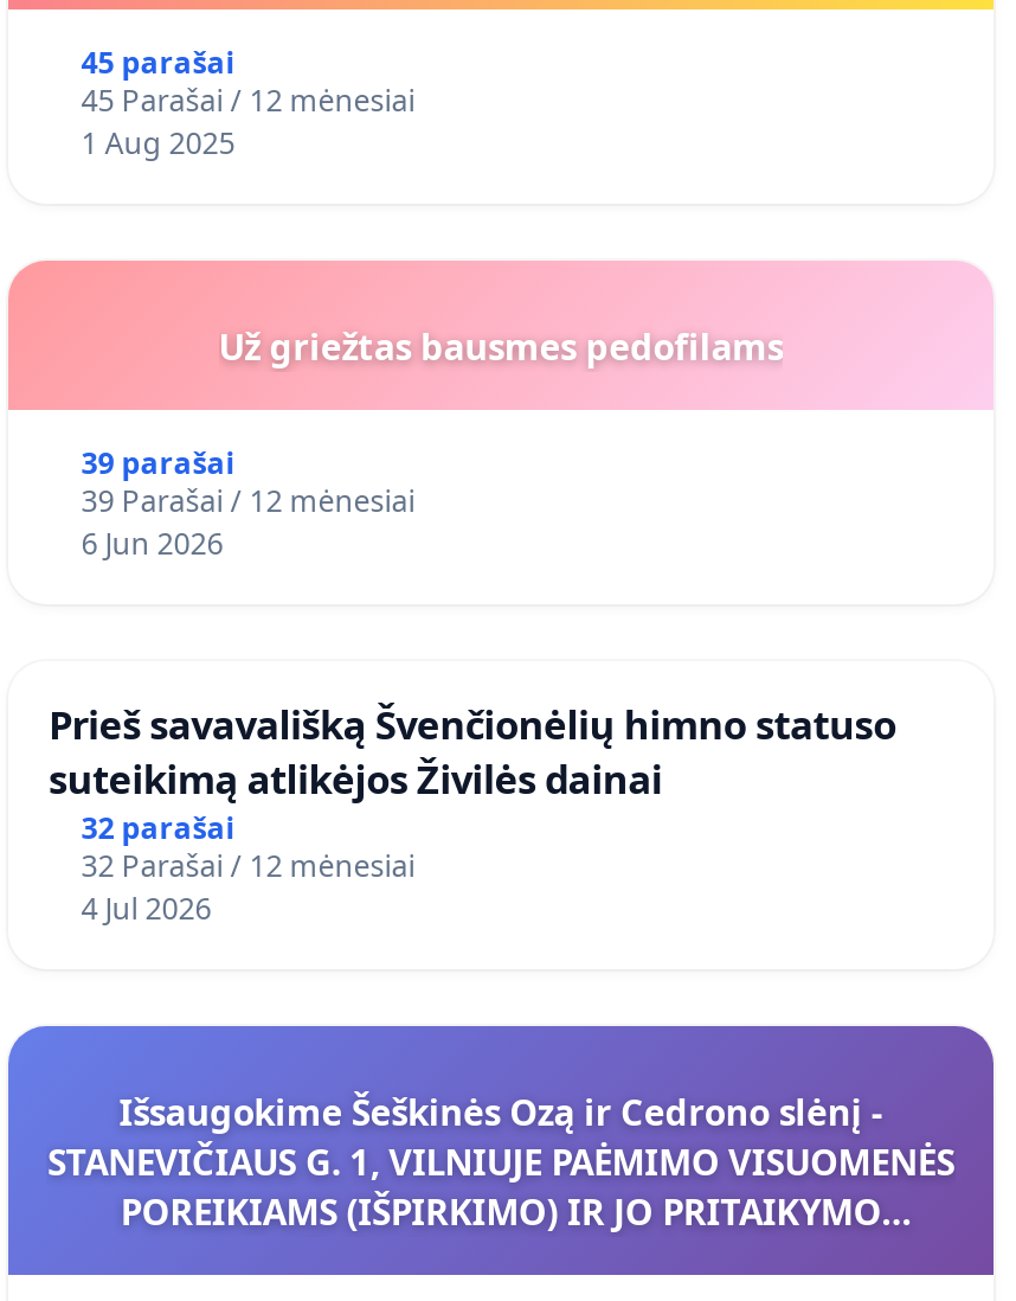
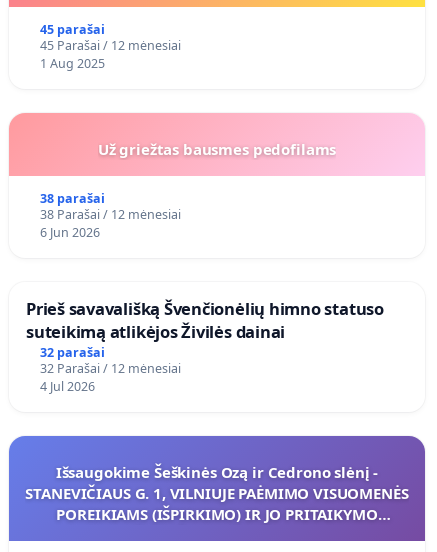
- 39 parašai
+ 38 parašai

- 39 Parašai / 12 mėnesiai
+ 38 Parašai / 12 mėnesiai
